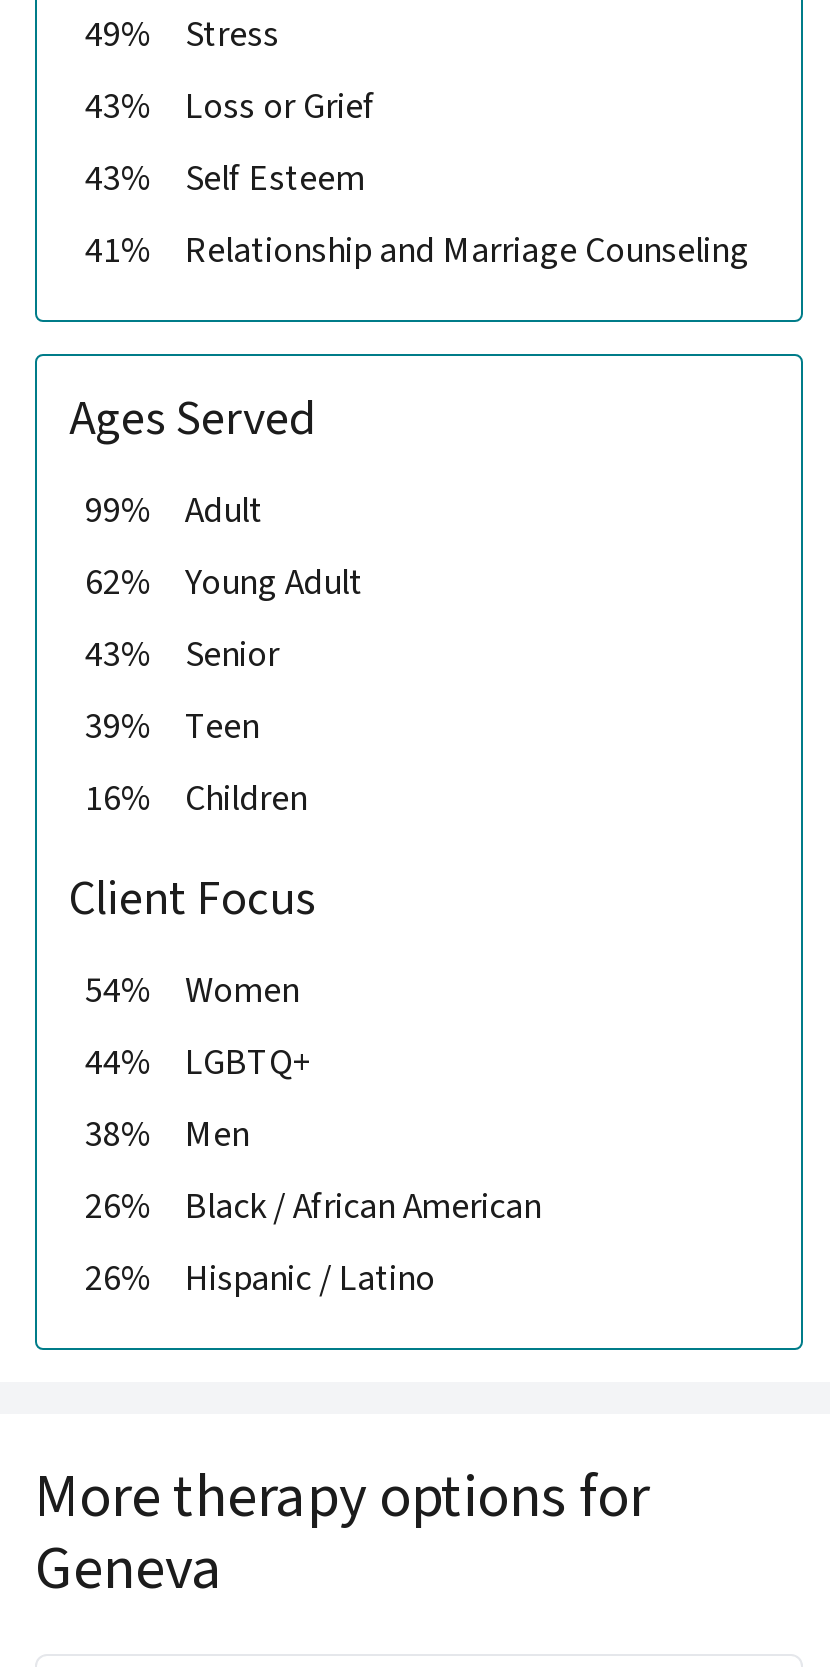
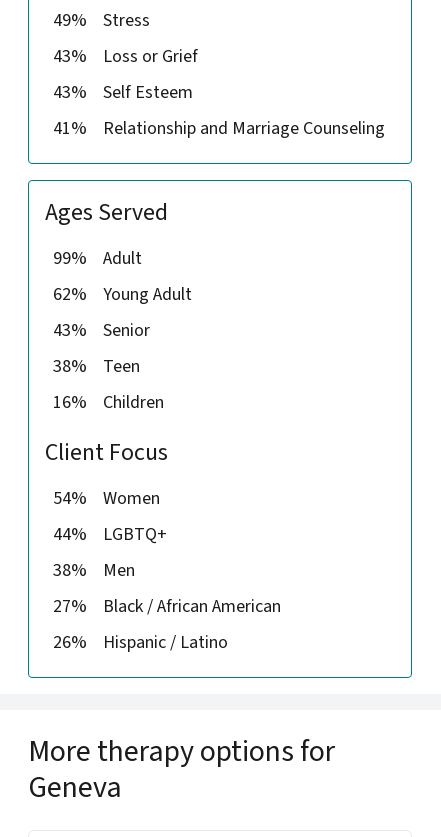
- 39% Teen
+ 38% Teen

- 26% Black / African American
+ 27% Black / African American
